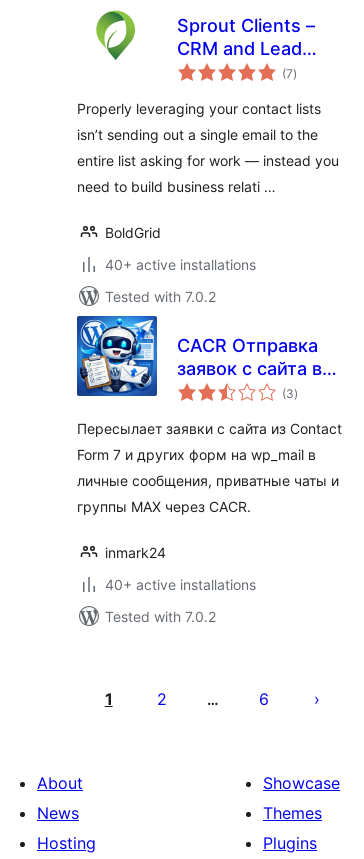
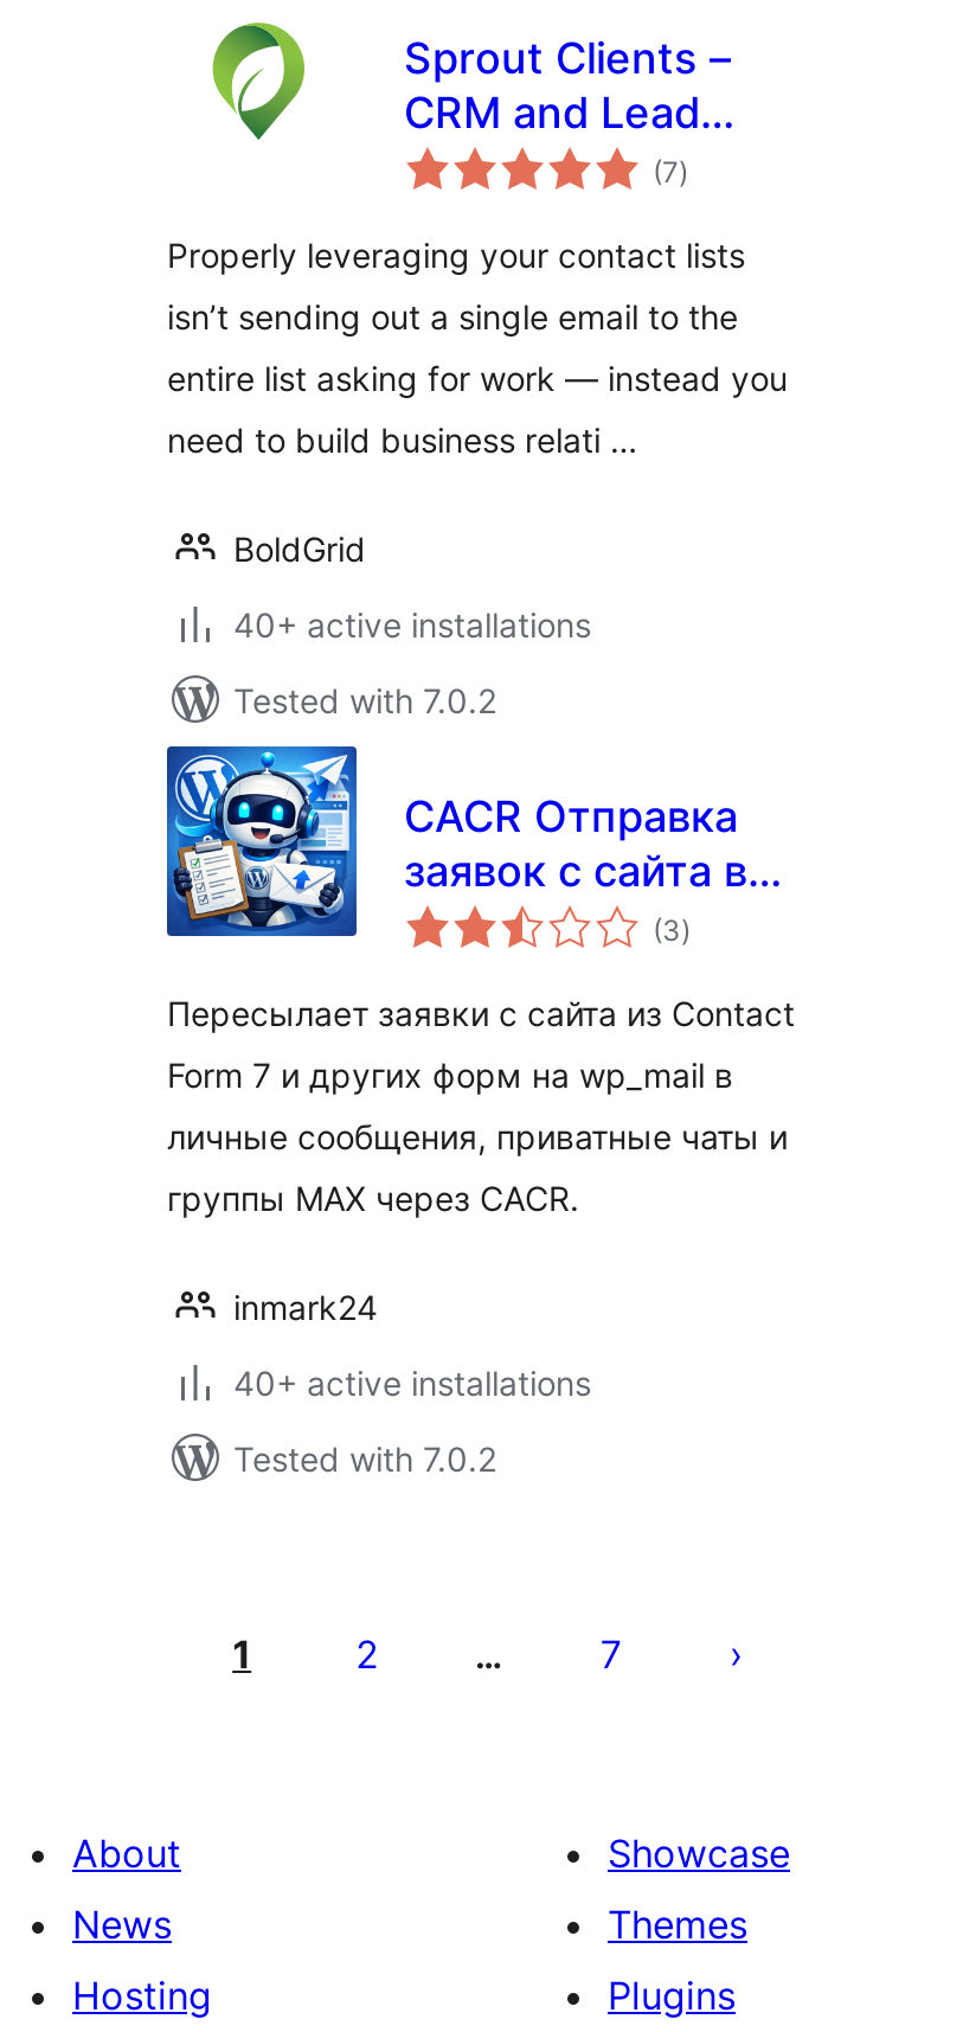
- 6
+ 7
